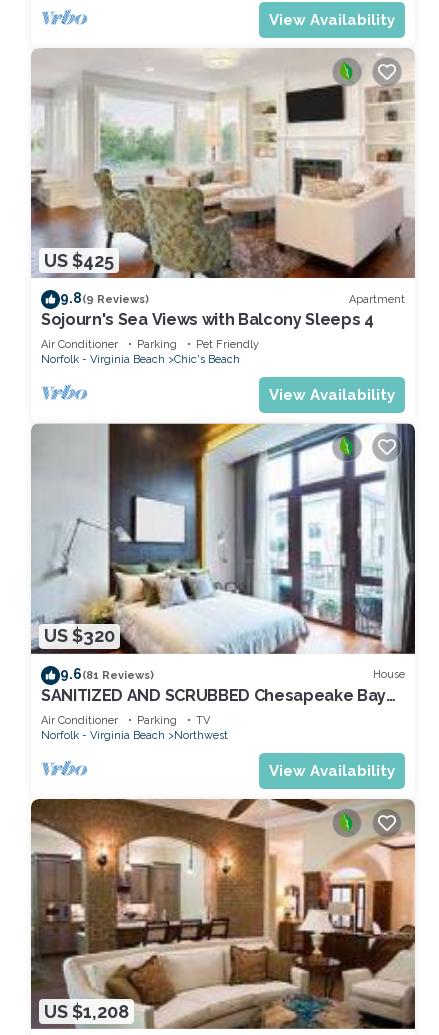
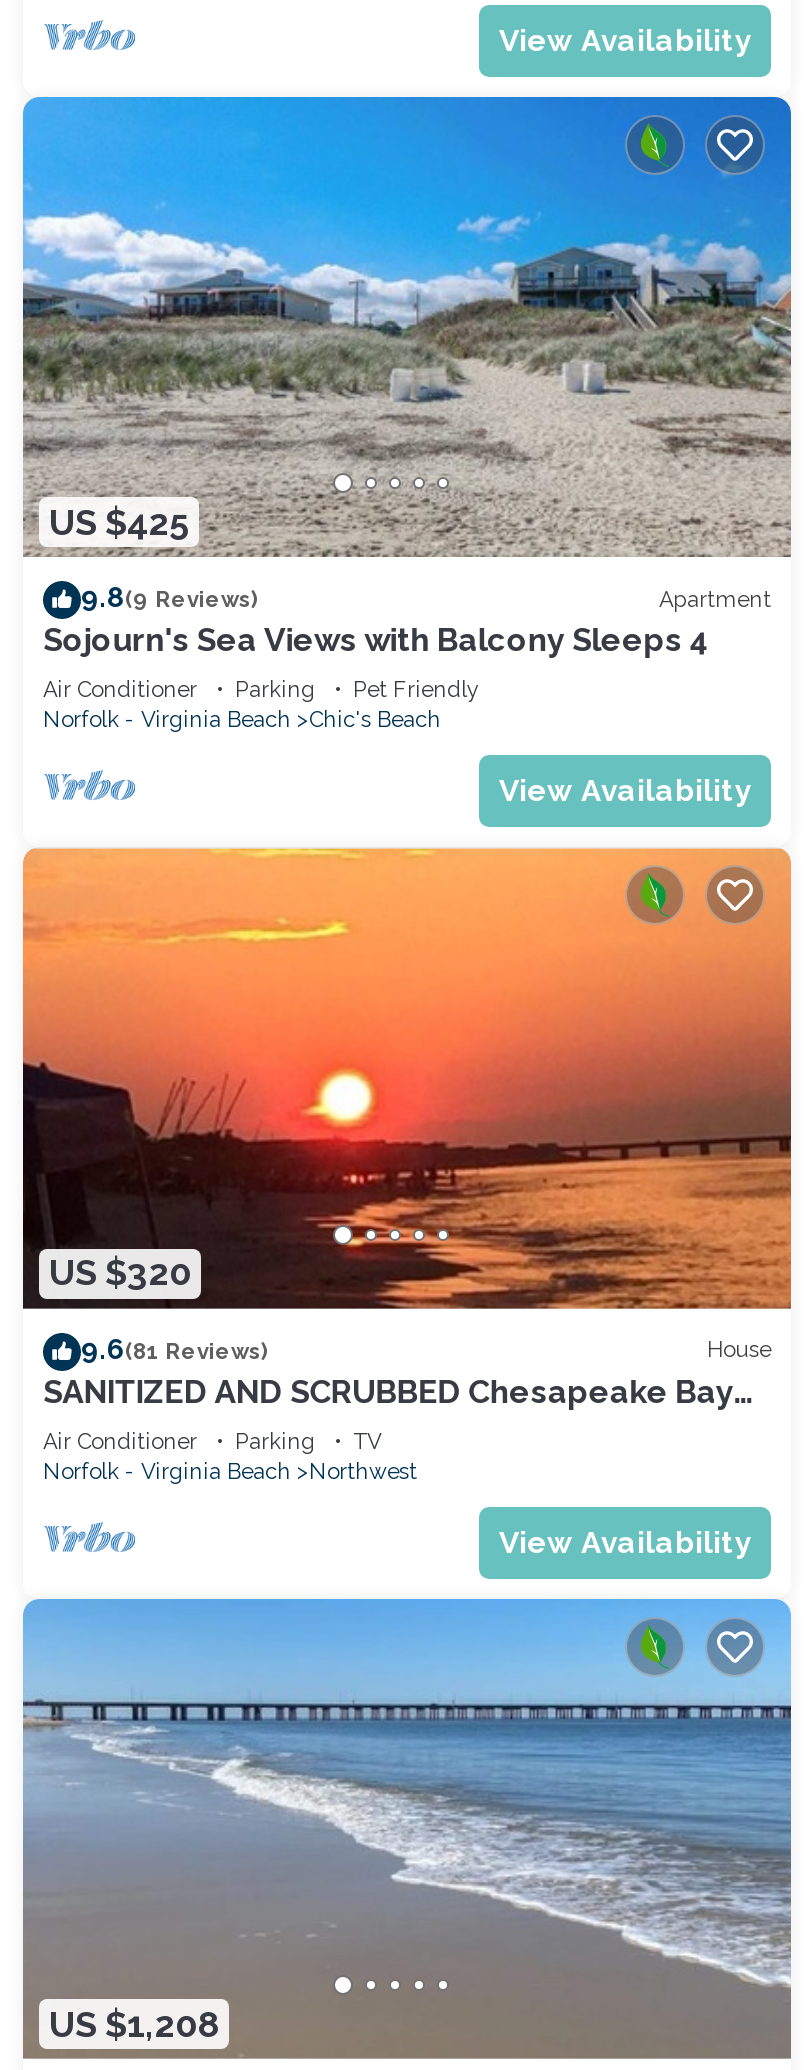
- [image]
+ [image]

- [image]
+ [image]

- [image]
+ [image]
